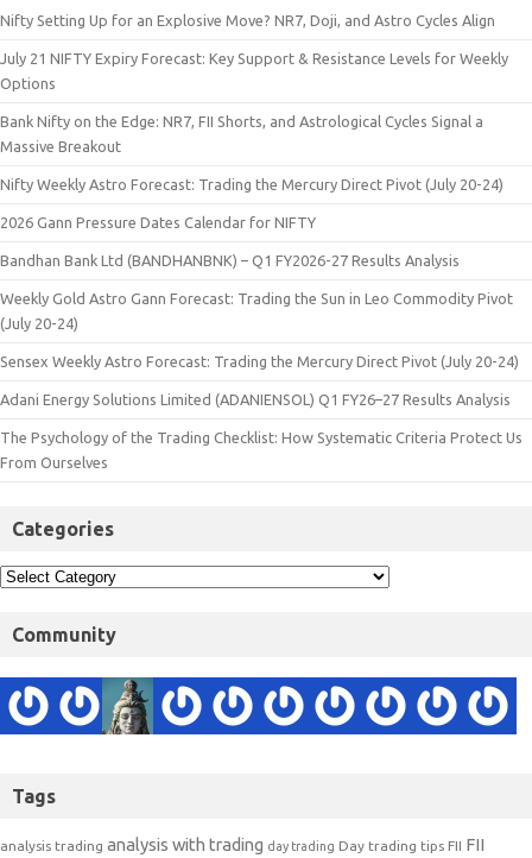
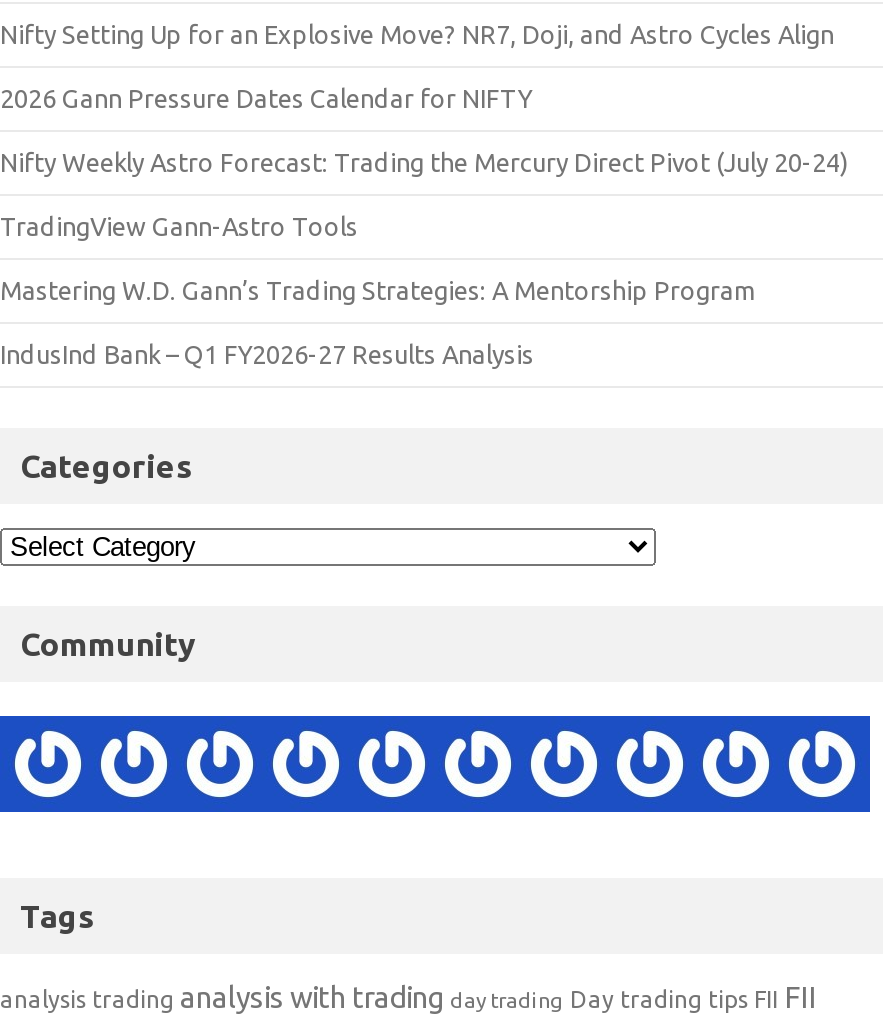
- July 21 NIFTY Expiry Forecast: Key Support & Resistance Levels for Weekly
- Options
- Bank Nifty on the Edge: NR7, FII Shorts, and Astrological Cycles Signal a
- Massive Breakout

moved up: 2026 Gann Pressure Dates Calendar for NIFTY

- Bandhan Bank Ltd (BANDHANBNK) – Q1 FY2026-27 Results Analysis
- Weekly Gold Astro Gann Forecast: Trading the Sun in Leo Commodity Pivot
- (July 20-24)
- Sensex Weekly Astro Forecast: Trading the Mercury Direct Pivot (July 20-24)
- Adani Energy Solutions Limited (ADANIENSOL) Q1 FY26–27 Results Analysis
- The Psychology of the Trading Checklist: How Systematic Criteria Protect Us
- From Ourselves
+ TradingView Gann-Astro Tools
+ Mastering W.D. Gann’s Trading Strategies: A Mentorship Program
+ IndusInd Bank – Q1 FY2026-27 Results Analysis

- [image]
+ [image]
